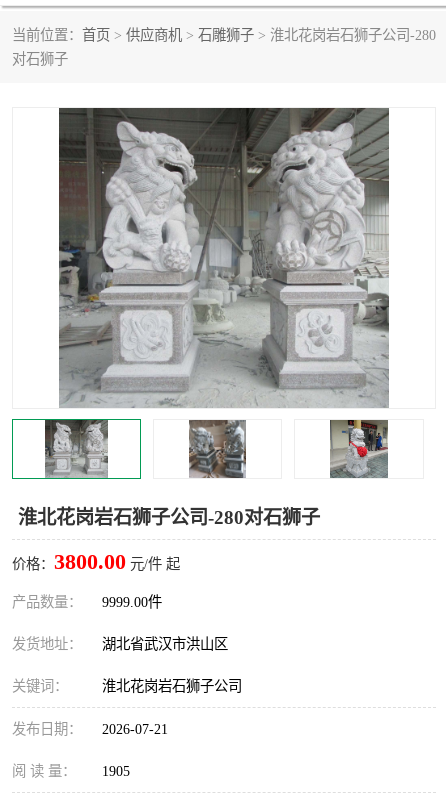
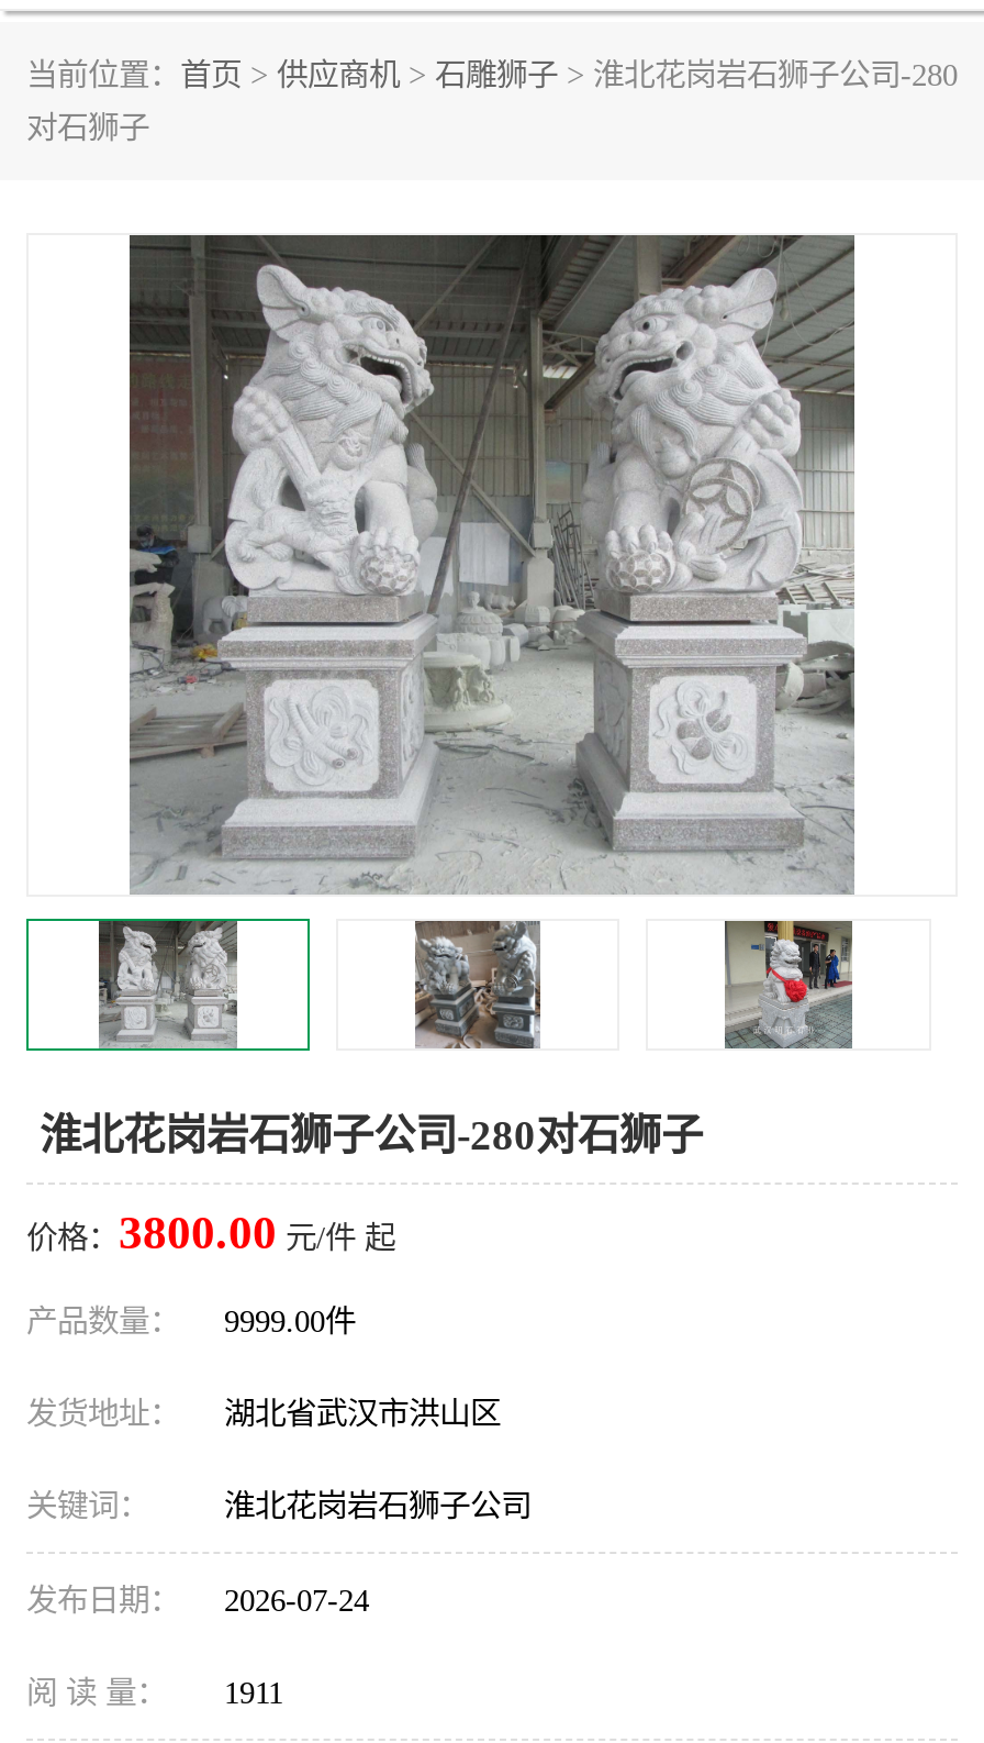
- 发布日期： 2026-07-21
+ 发布日期： 2026-07-24

- 阅 读 量： 1905
+ 阅 读 量： 1911
